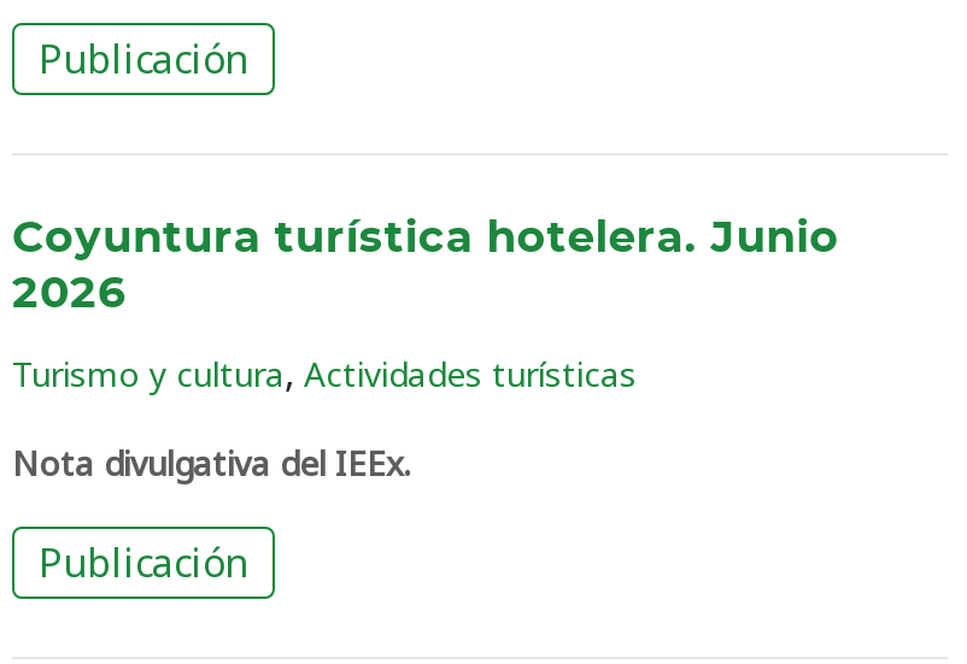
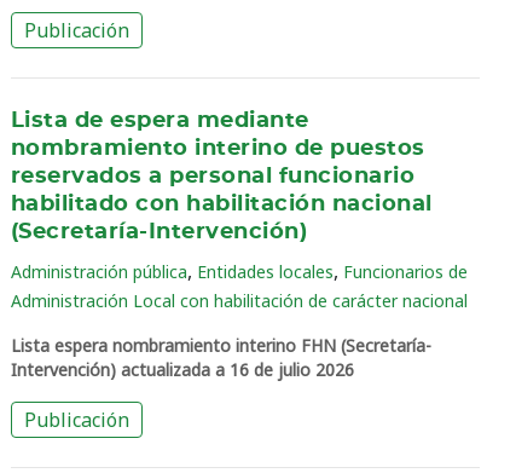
- Coyuntura turística hotelera. Junio
- 2026
+ Lista de espera mediante
+ nombramiento interino de puestos
+ reservados a personal funcionario
+ habilitado con habilitación nacional
+ (Secretaría-Intervención)

- Turismo y cultura, Actividades turísticas
+ Administración pública, Entidades locales, Funcionarios de
+ Administración Local con habilitación de carácter nacional

- Nota divulgativa del IEEx.
+ Lista espera nombramiento interino FHN (Secretaría-
+ Intervención) actualizada a 16 de julio 2026
